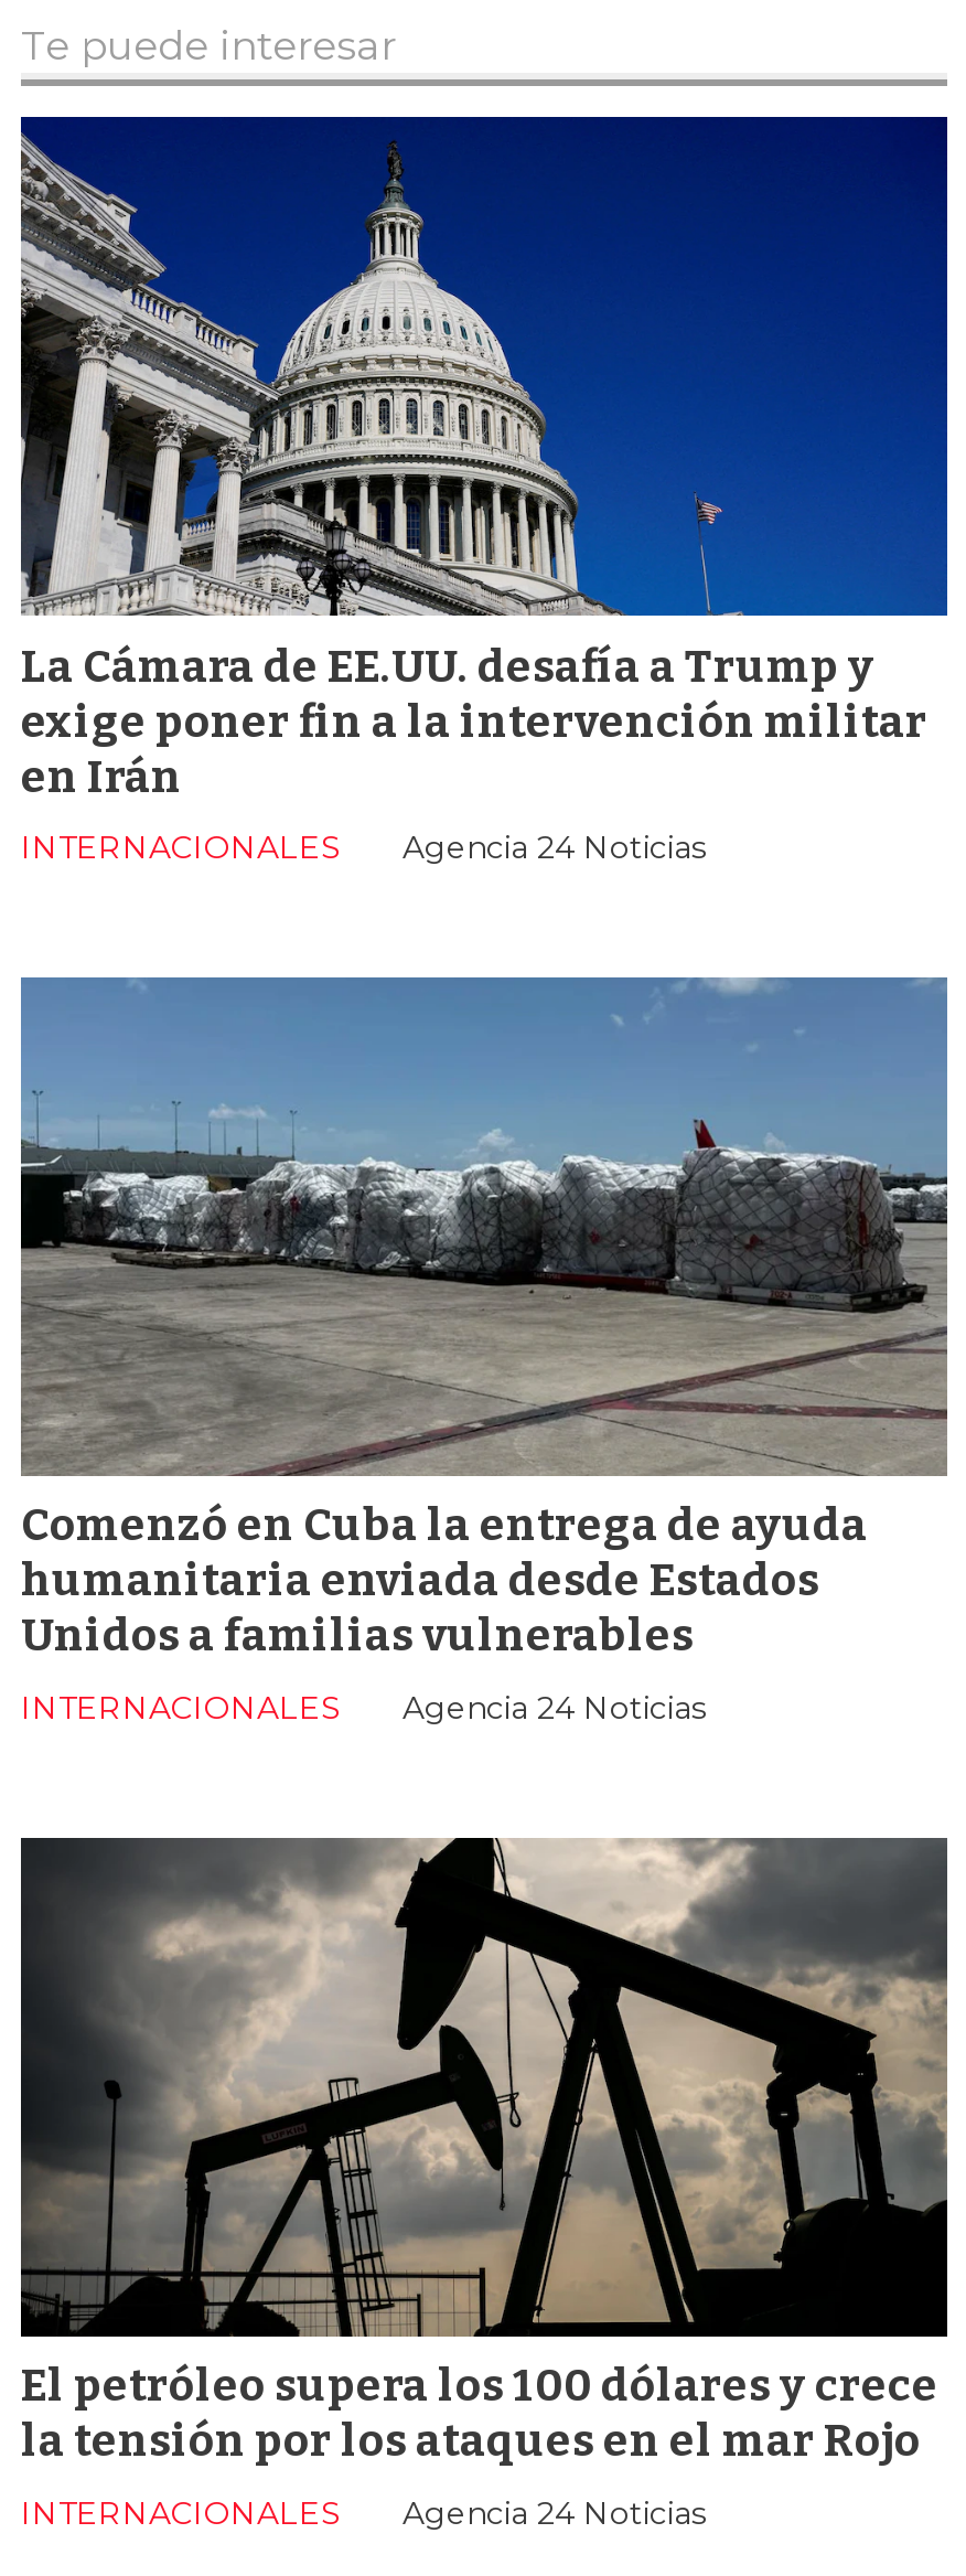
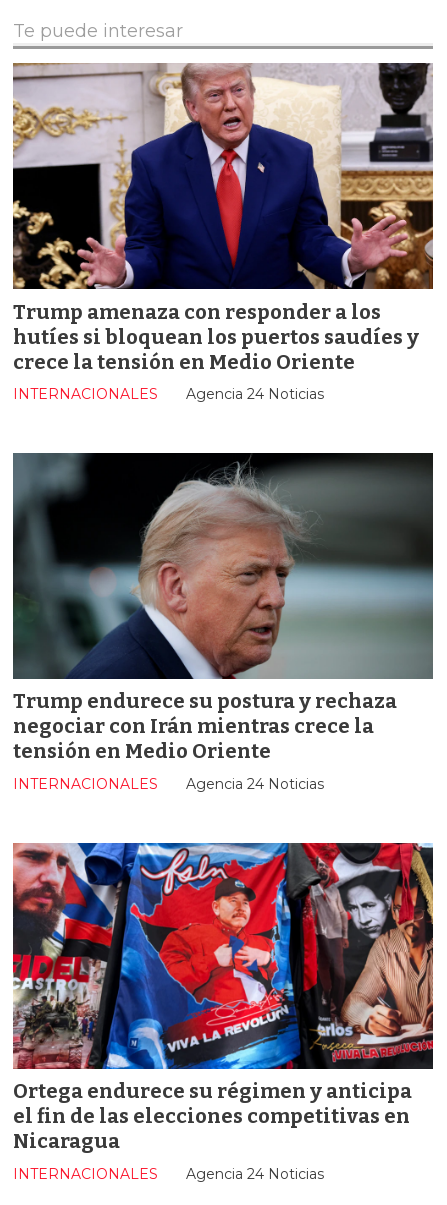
- [image]
- La Cámara de EE.UU. desafía a Trump y
- exige poner fin a la intervención militar
- en Irán
+ [image]
+ Trump amenaza con responder a los
+ hutíes si bloquean los puertos saudíes y
+ crece la tensión en Medio Oriente

- [image]
- Comenzó en Cuba la entrega de ayuda
- humanitaria enviada desde Estados
- Unidos a familias vulnerables
+ [image]
+ Trump endurece su postura y rechaza
+ negociar con Irán mientras crece la
+ tensión en Medio Oriente

- [image]
- El petróleo supera los 100 dólares y crece
- la tensión por los ataques en el mar Rojo
+ [image]
+ Ortega endurece su régimen y anticipa
+ el fin de las elecciones competitivas en
+ Nicaragua
